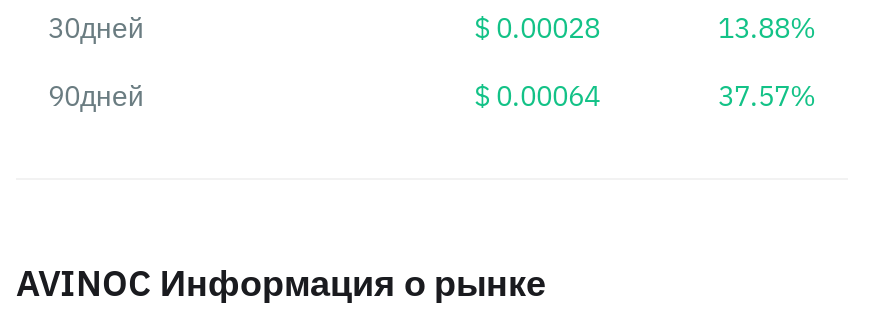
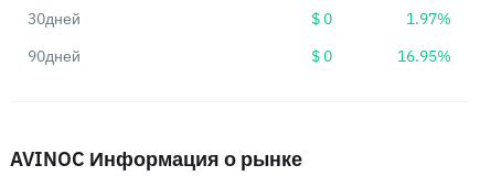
- $ 0.00028
+ $ 0

- 13.88%
+ 1.97%

- $ 0.00064
+ $ 0

- 37.57%
+ 16.95%
